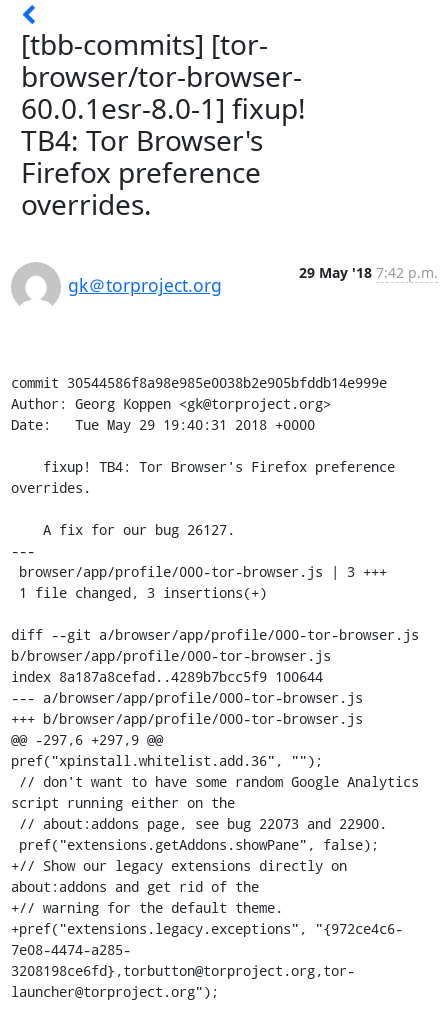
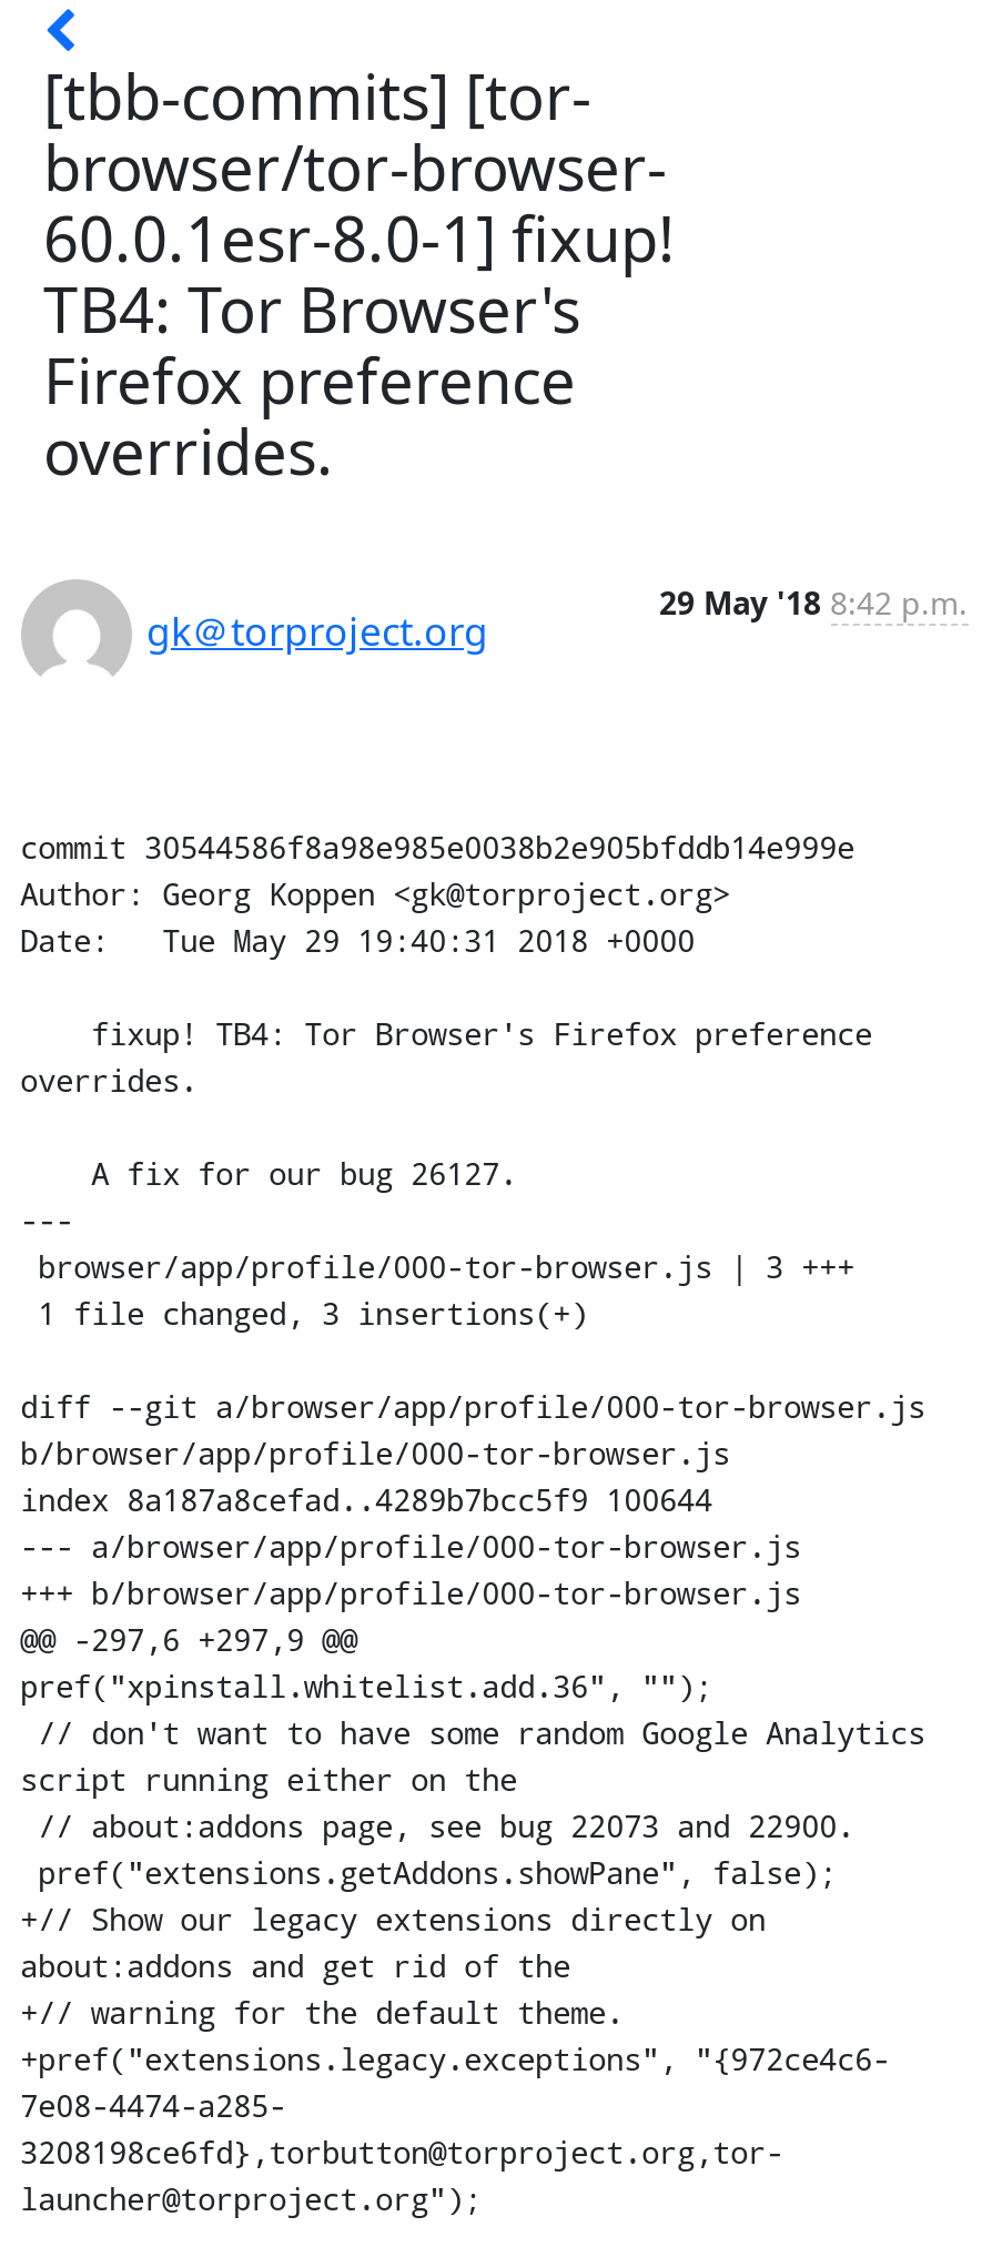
- 29 May '18 7:42 p.m.
+ 29 May '18 8:42 p.m.
